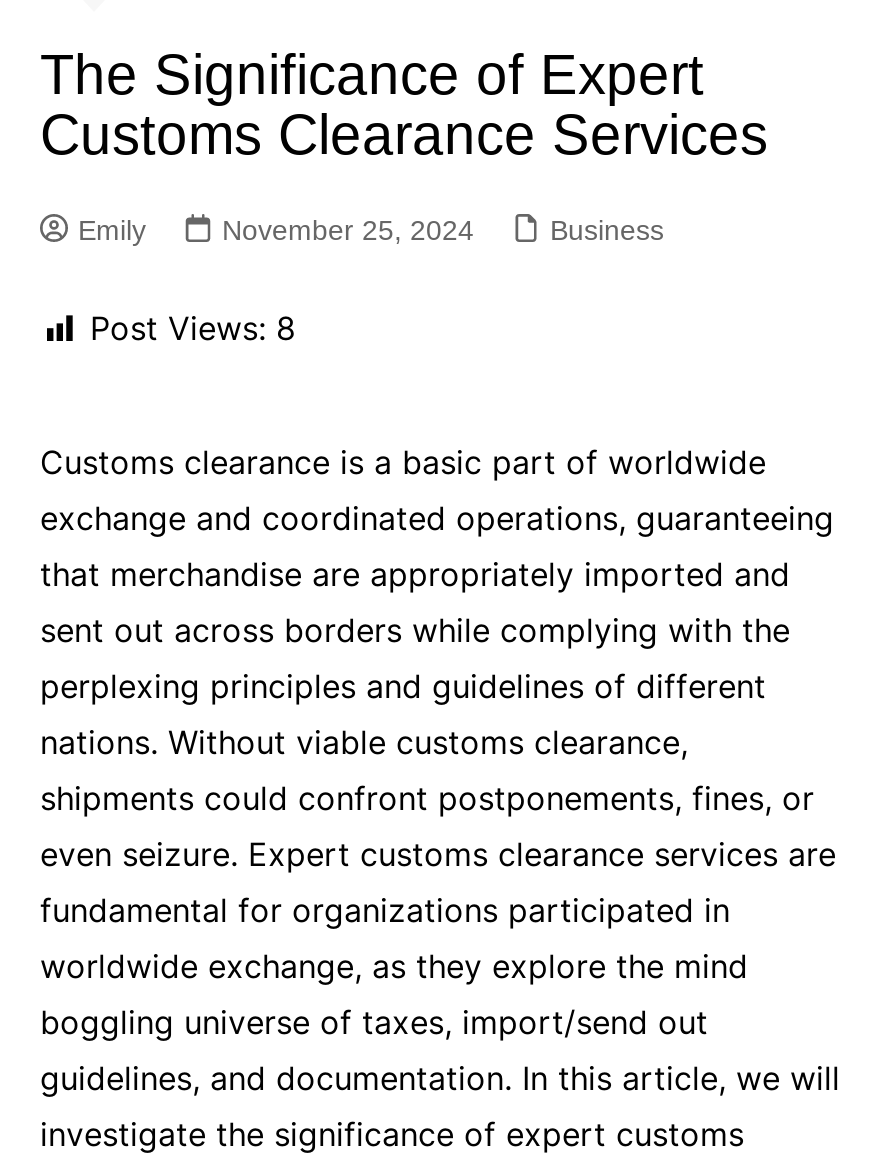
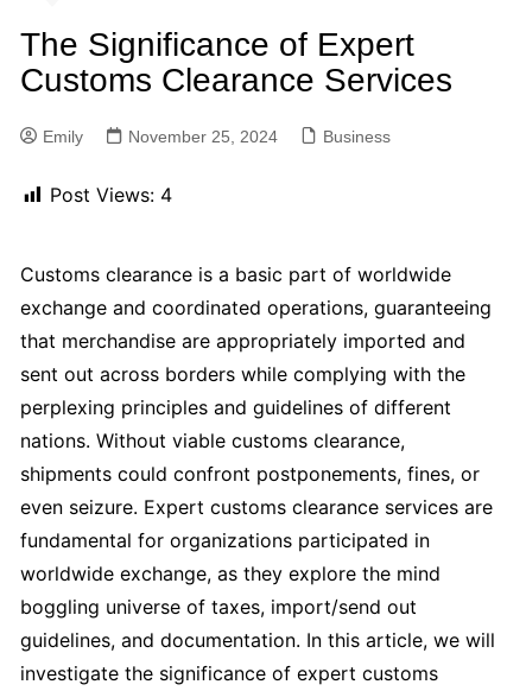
- Post Views: 8
+ Post Views: 4
